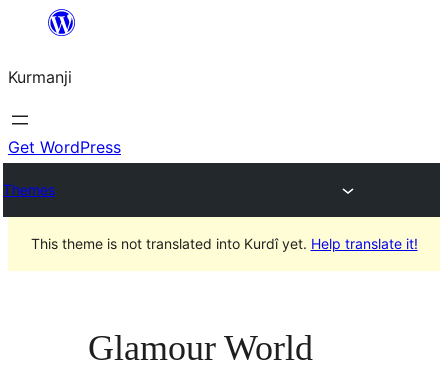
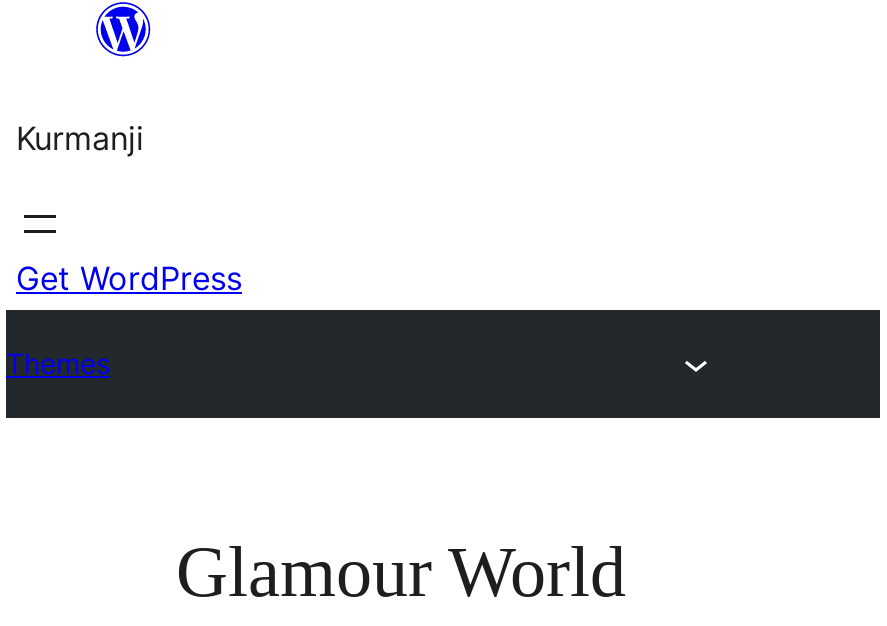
- This theme is not translated into Kurdî yet. Help translate it!
